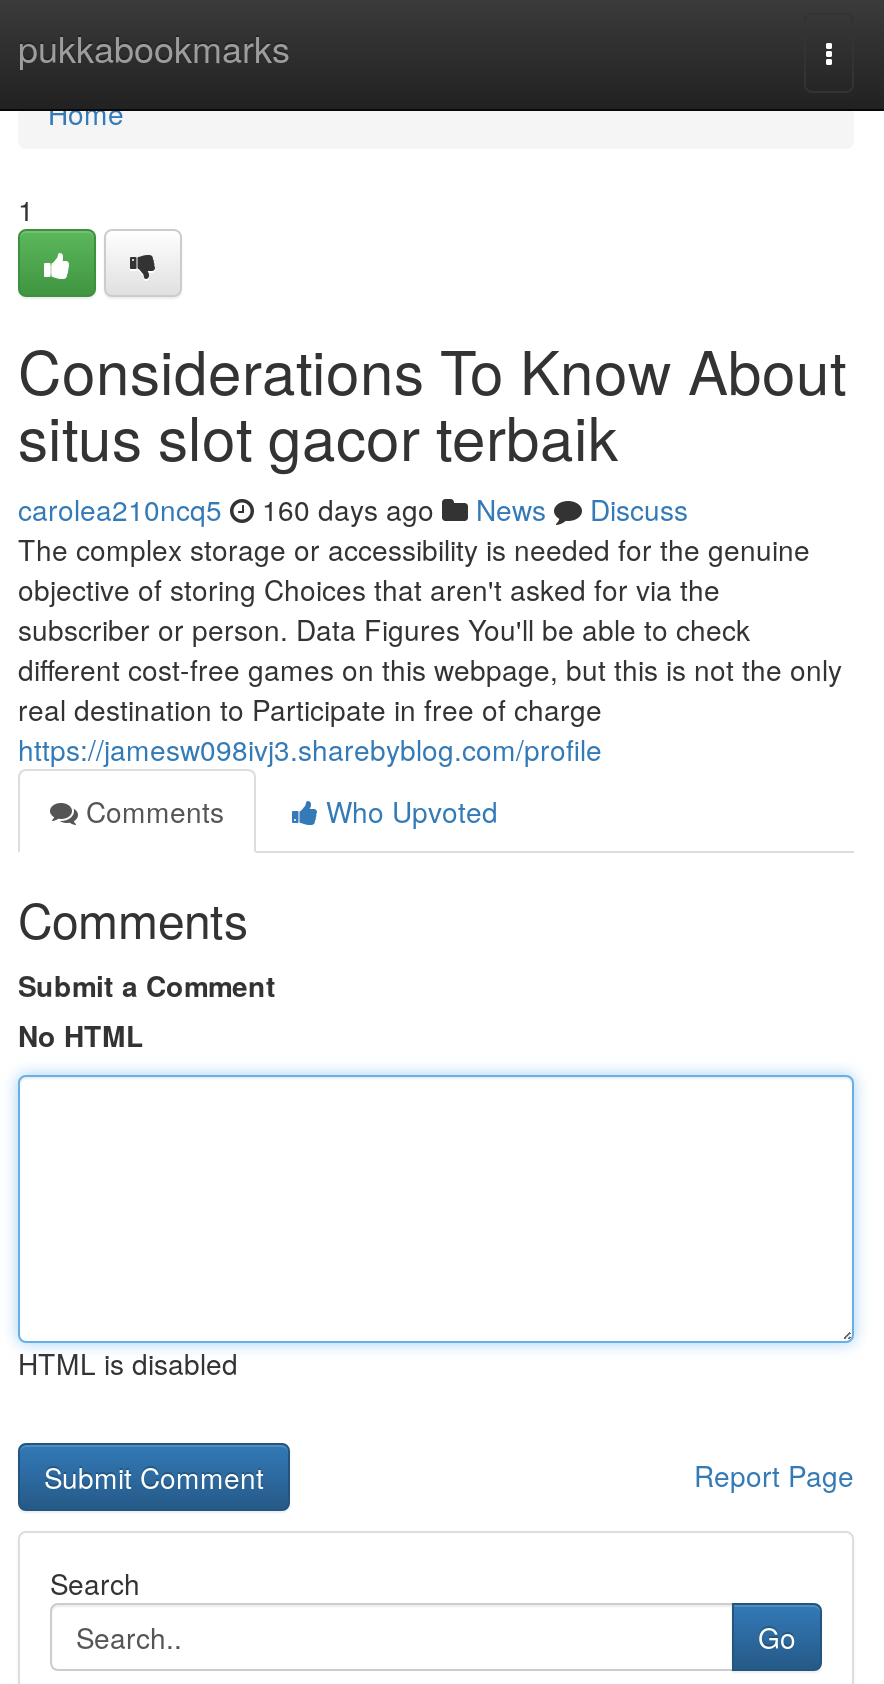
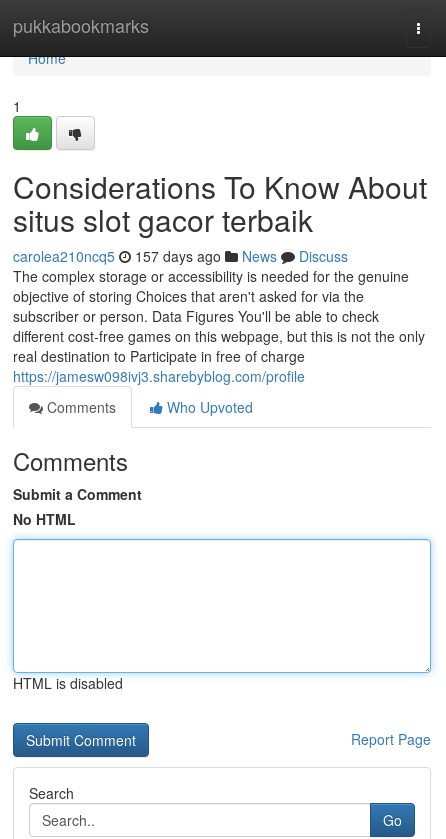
- carolea210ncq5 160 days ago News Discuss
+ carolea210ncq5 157 days ago News Discuss
